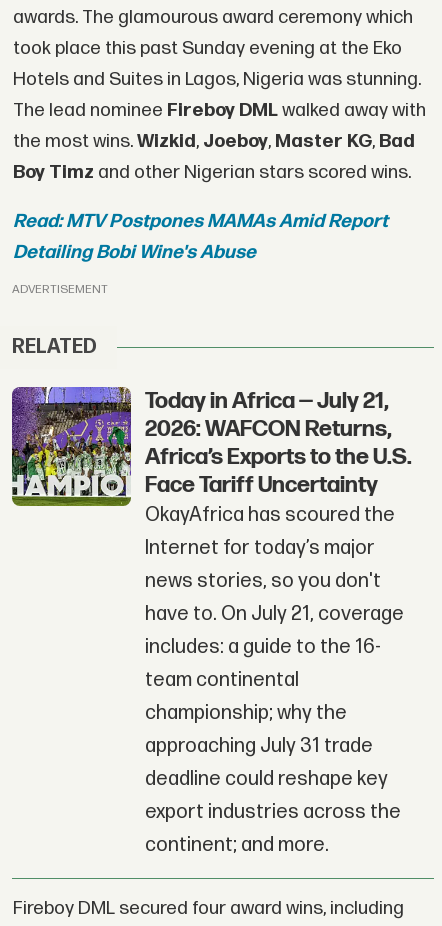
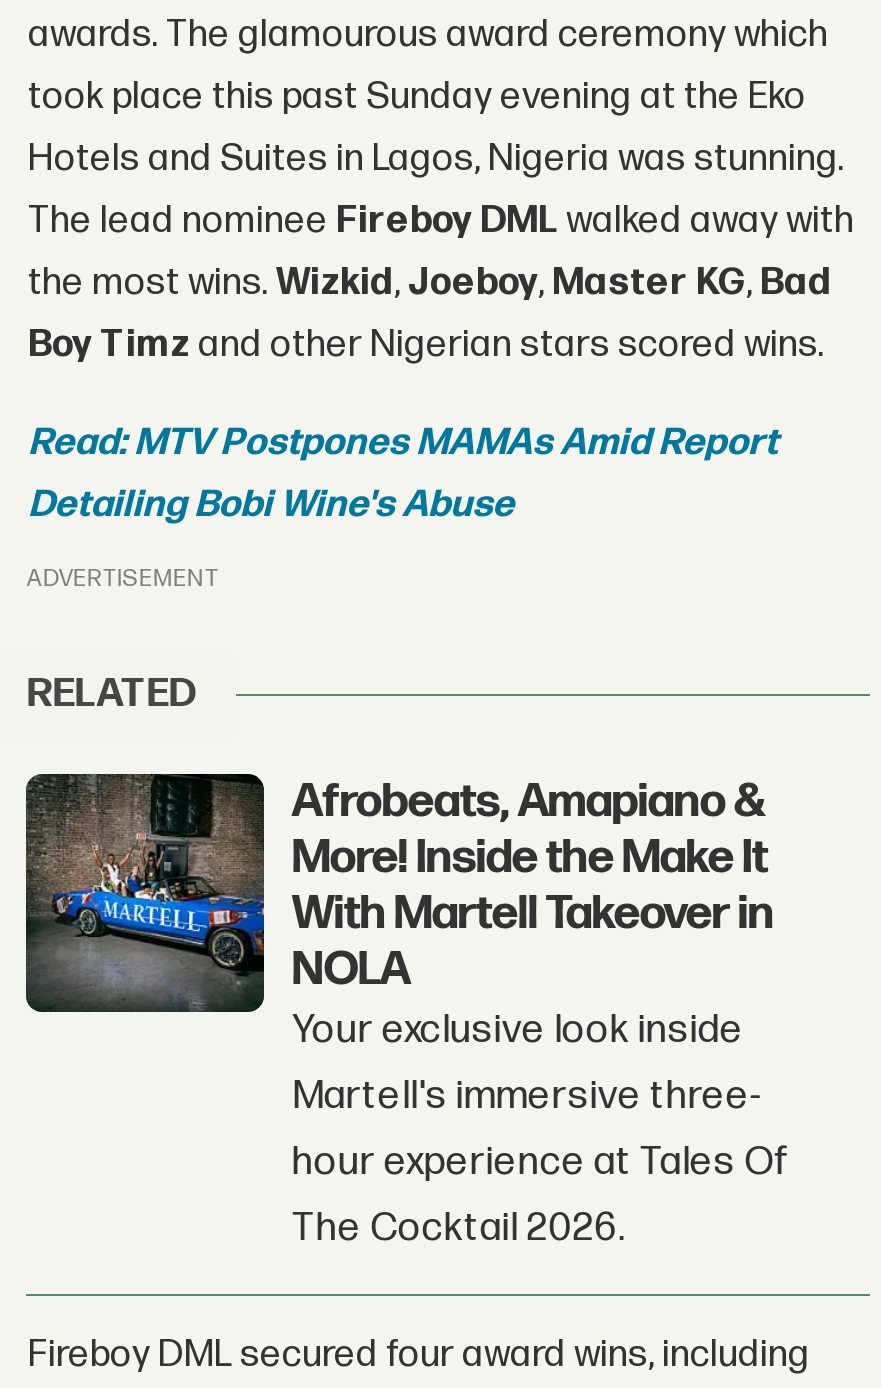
- [image]
- Today in Africa — July 21,
- 2026: WAFCON Returns,
- Africa’s Exports to the U.S.
- Face Tariff Uncertainty
- OkayAfrica has scoured the
- Internet for today’s major
- news stories, so you don't
- have to. On July 21, coverage
- includes: a guide to the 16-
- team continental
- championship; why the
- approaching July 31 trade
- deadline could reshape key
- export industries across the
- continent; and more.
+ [image]
+ Afrobeats, Amapiano &
+ More! Inside the Make It
+ With Martell Takeover in
+ NOLA
+ Your exclusive look inside
+ Martell's immersive three-
+ hour experience at Tales Of
+ The Cocktail 2026.
